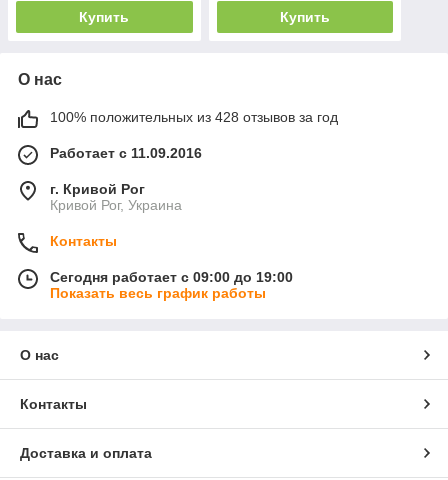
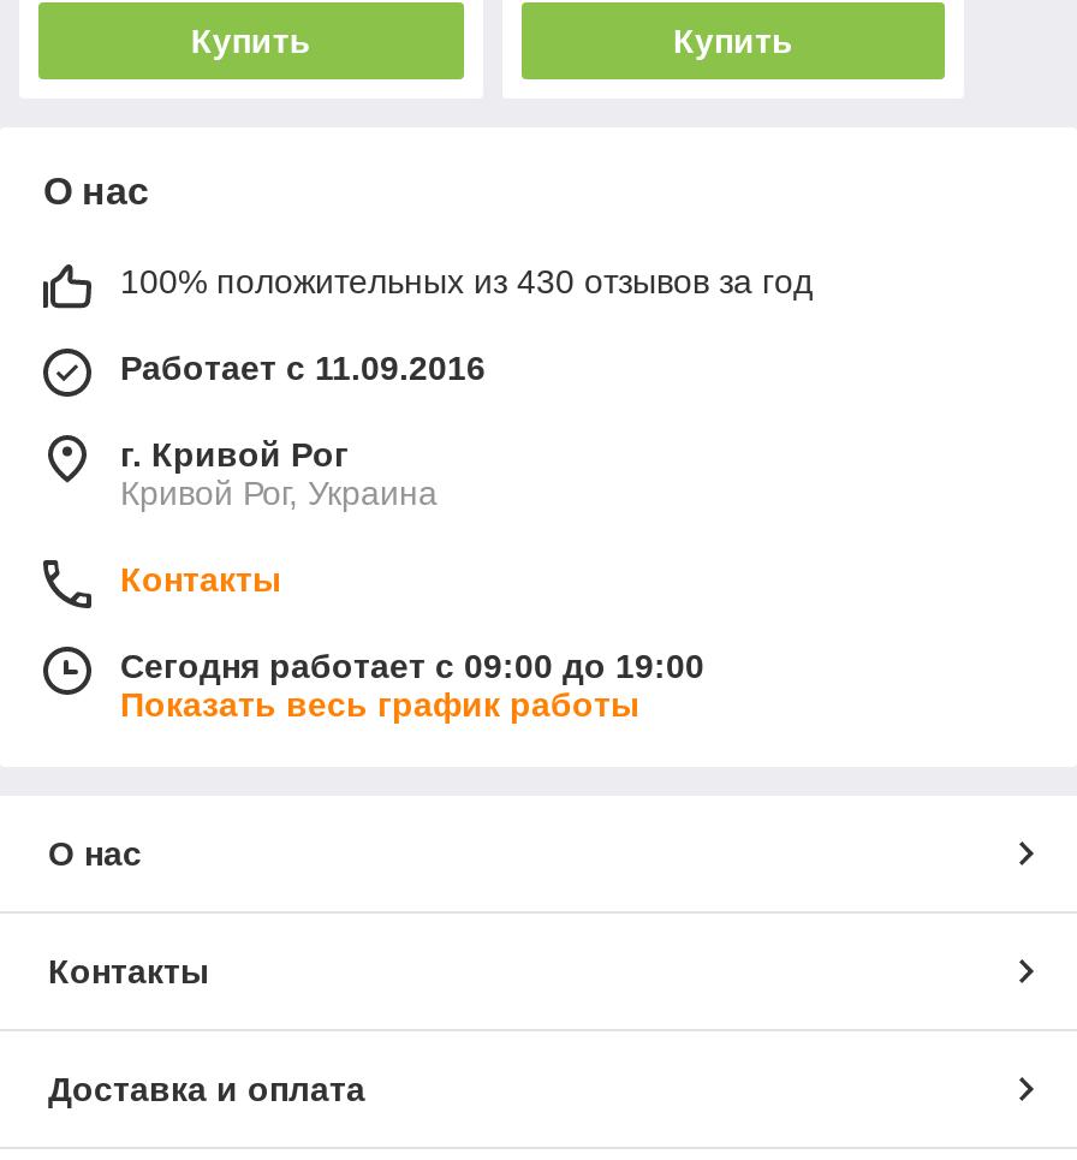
- 100% положительных из 428 отзывов за год
+ 100% положительных из 430 отзывов за год
